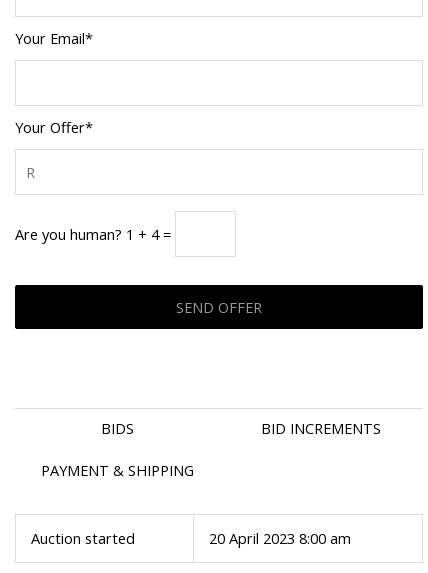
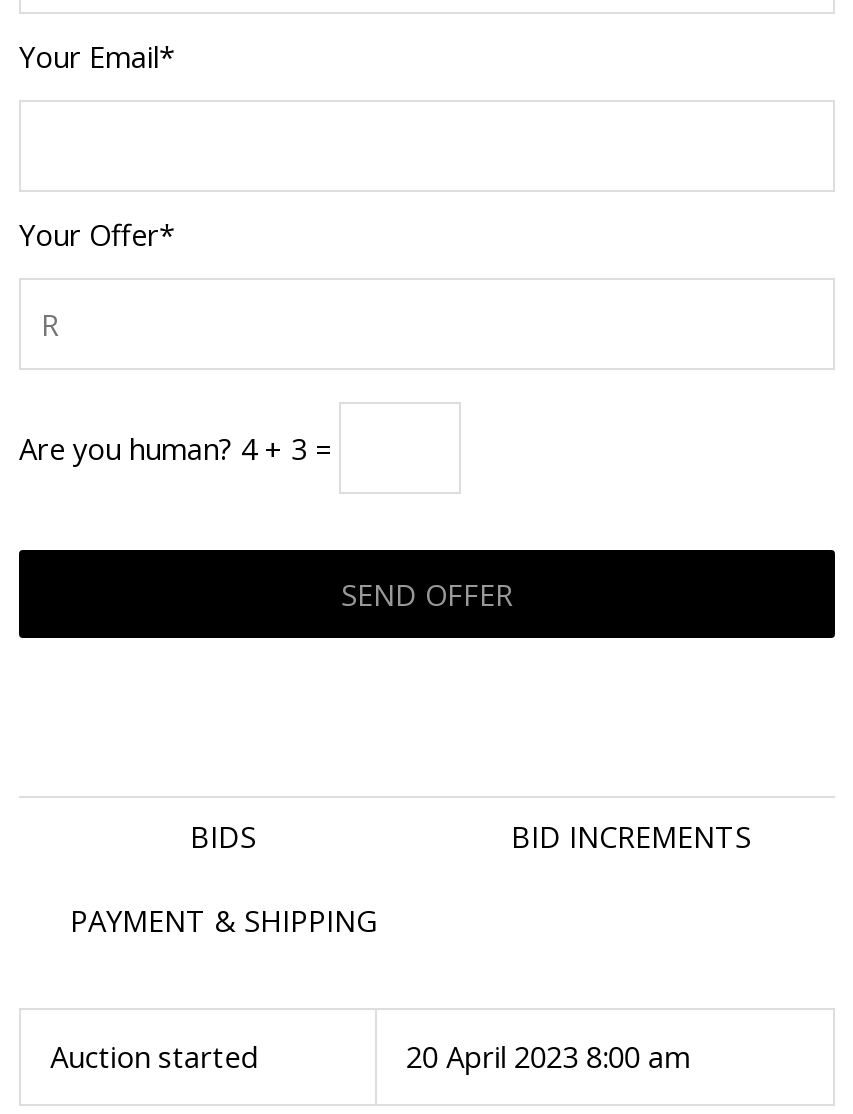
- Are you human? 1 + 4 =
+ Are you human? 4 + 3 =
